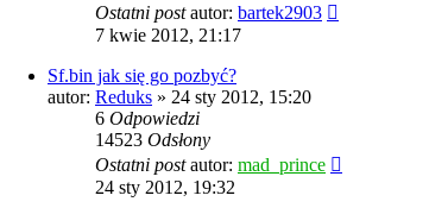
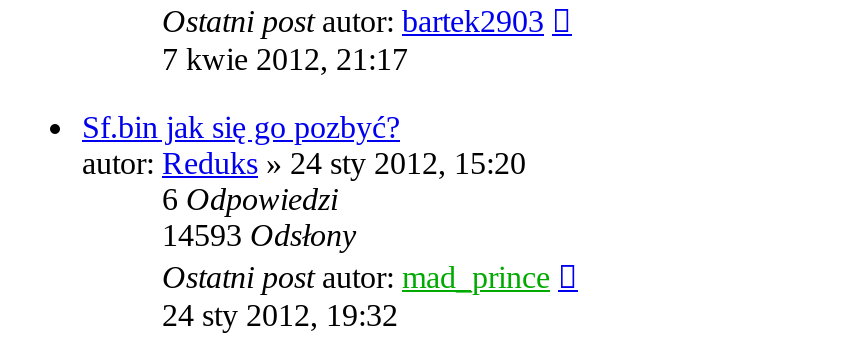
- 14523 Odsłony
+ 14593 Odsłony
